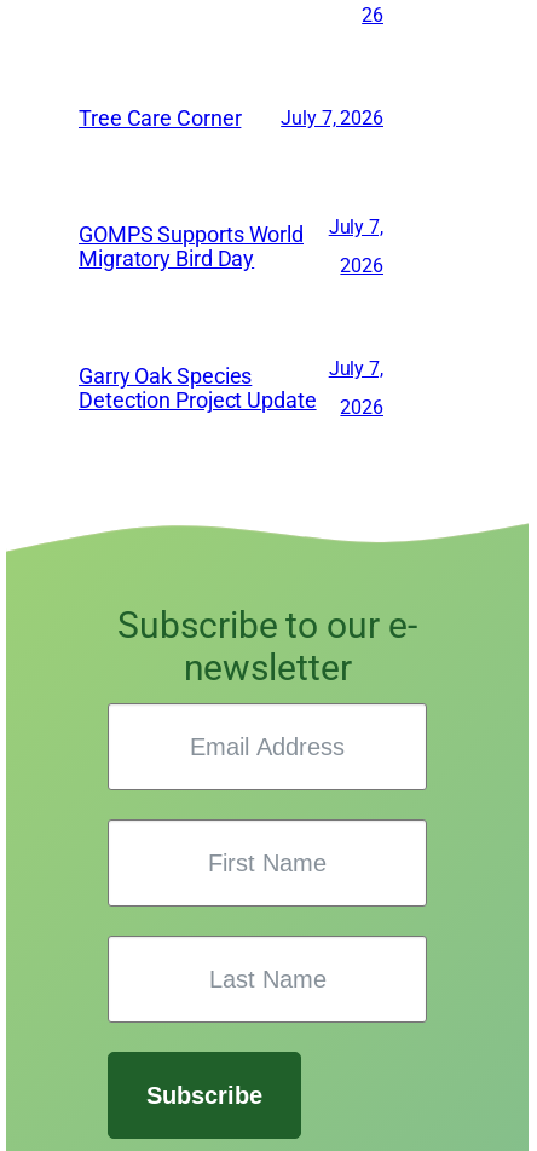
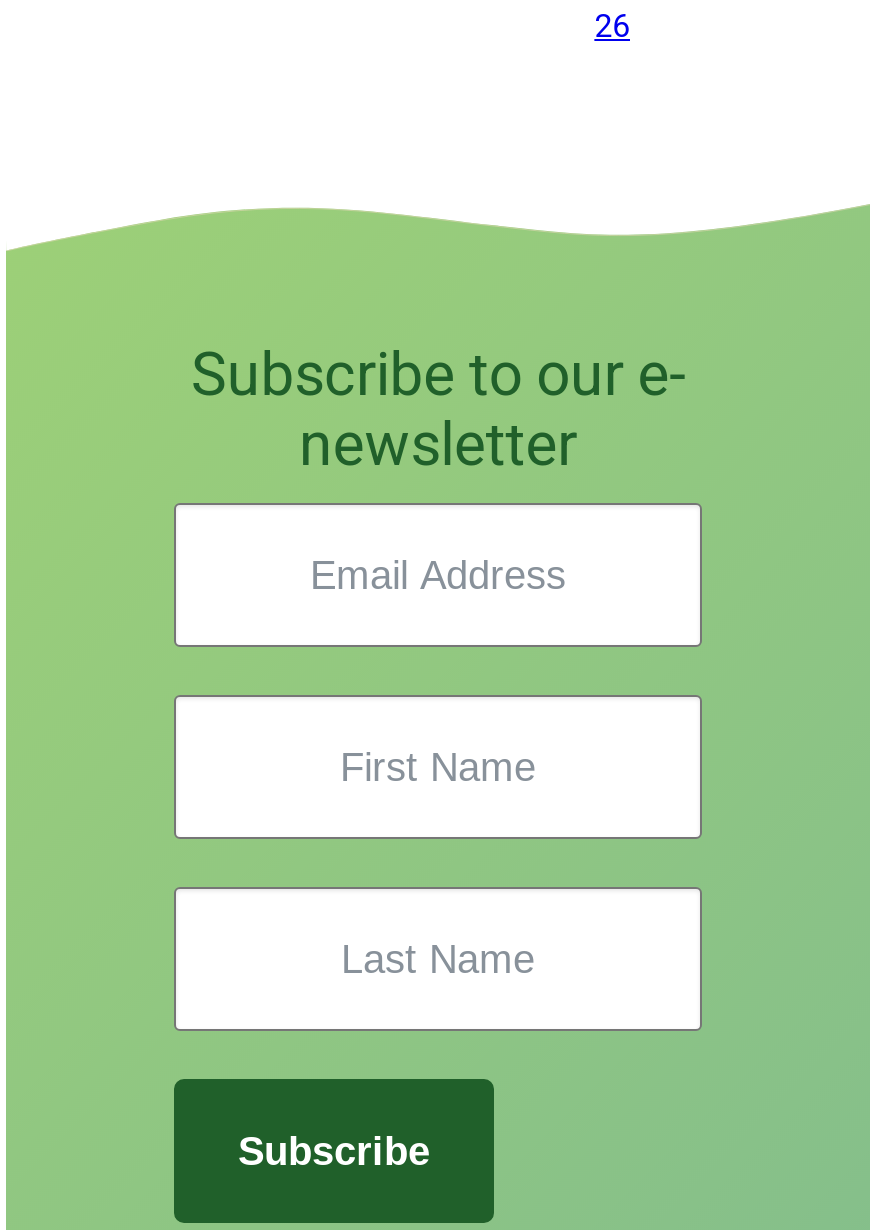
- Tree Care Corner
- July 7, 2026

- GOMPS Supports World
- Migratory Bird Day

- July 7,
- 2026

- Garry Oak Species
- Detection Project Update

- July 7,
- 2026
